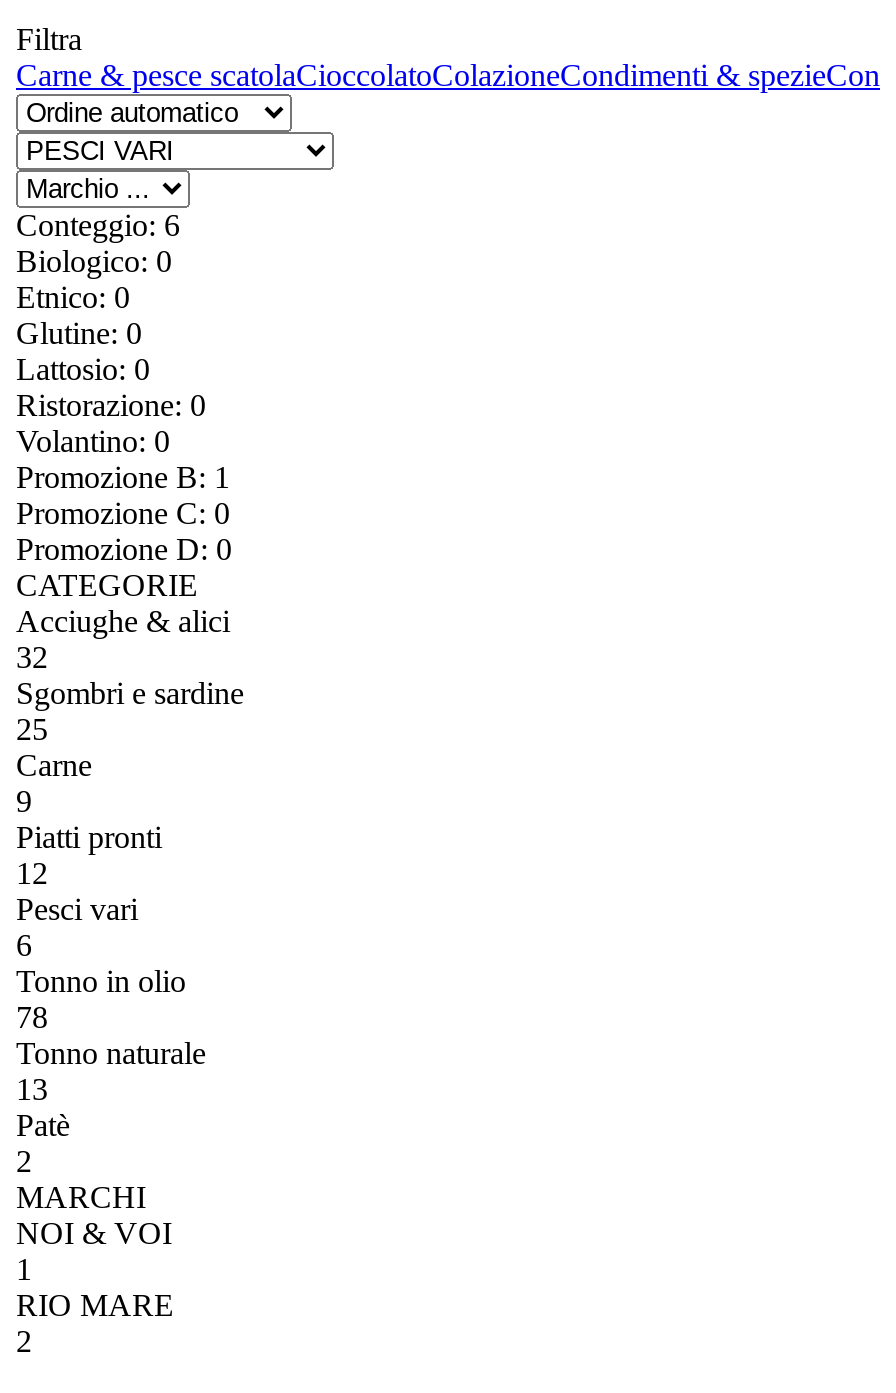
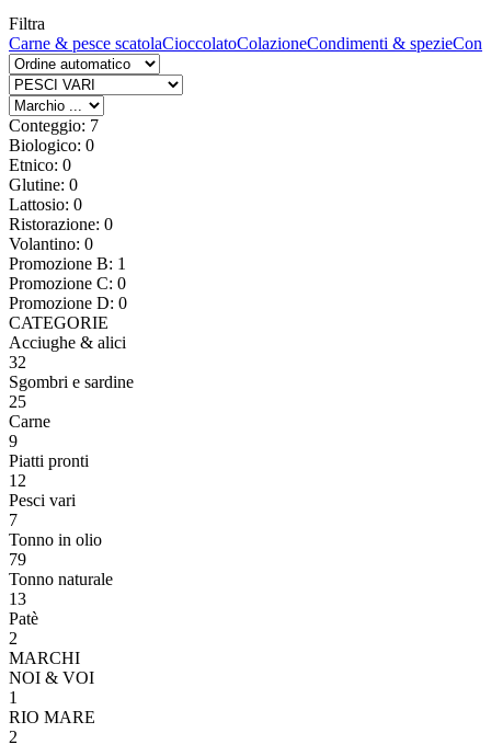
- Conteggio: 6
+ Conteggio: 7

- 6
+ 7

- 78
+ 79
